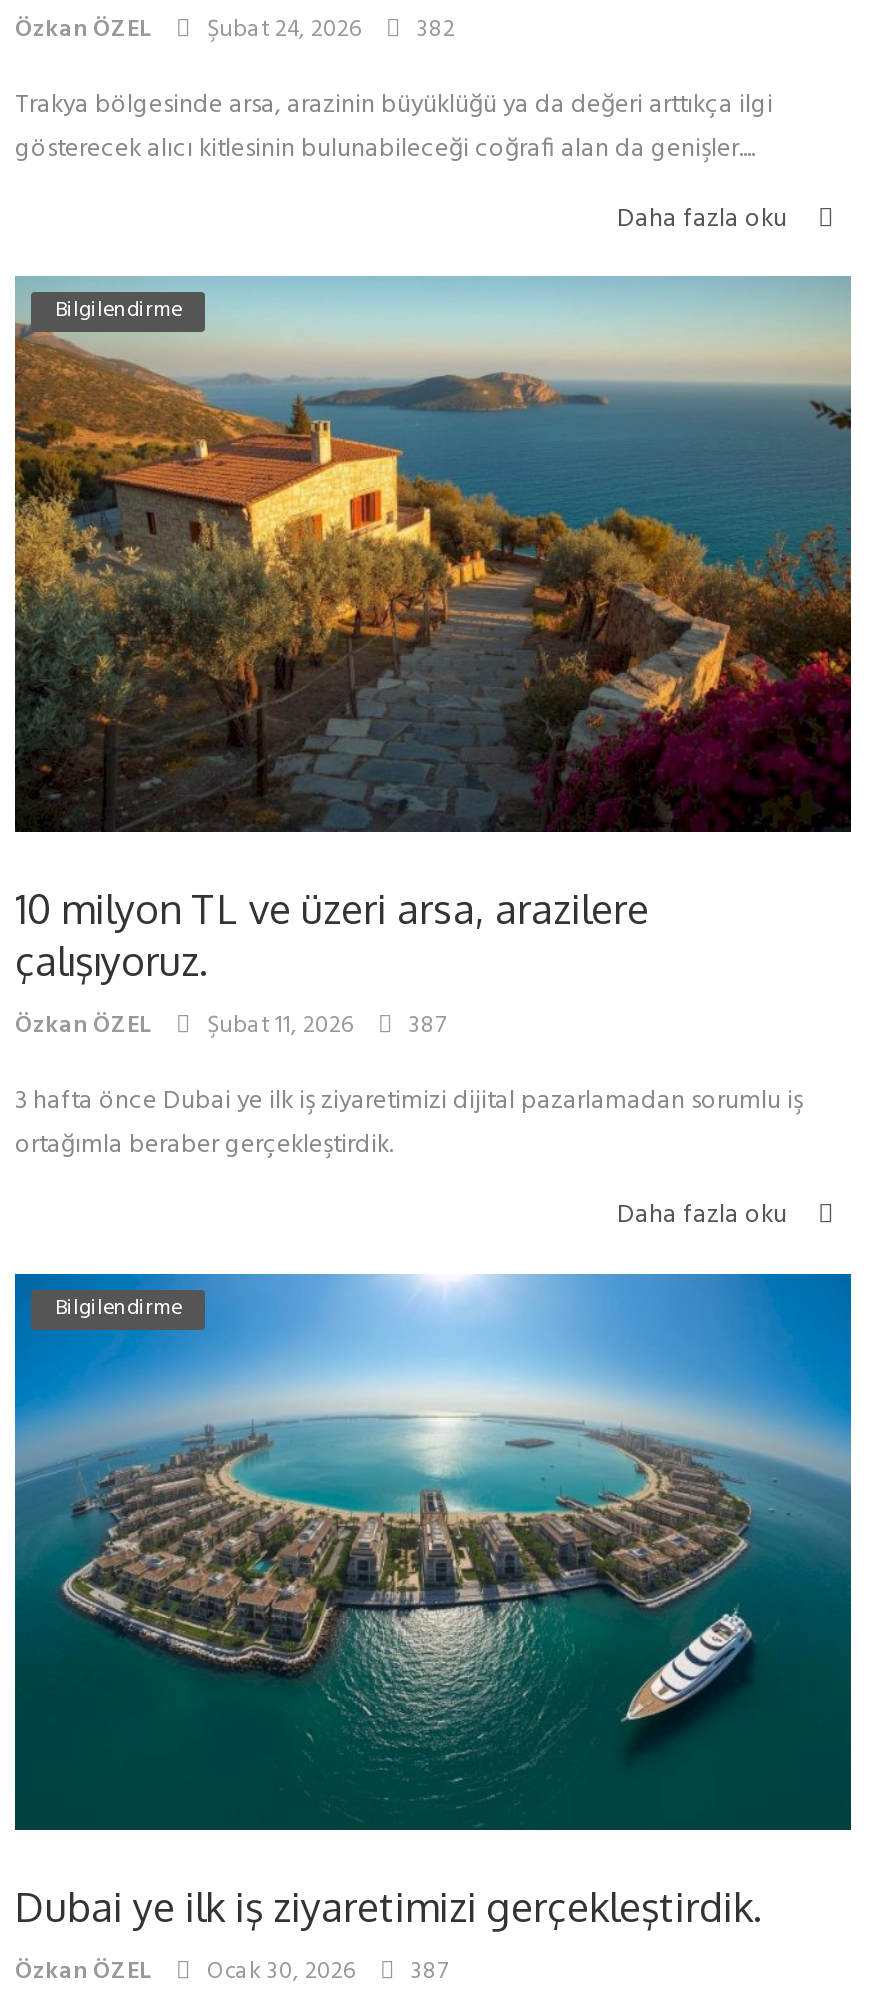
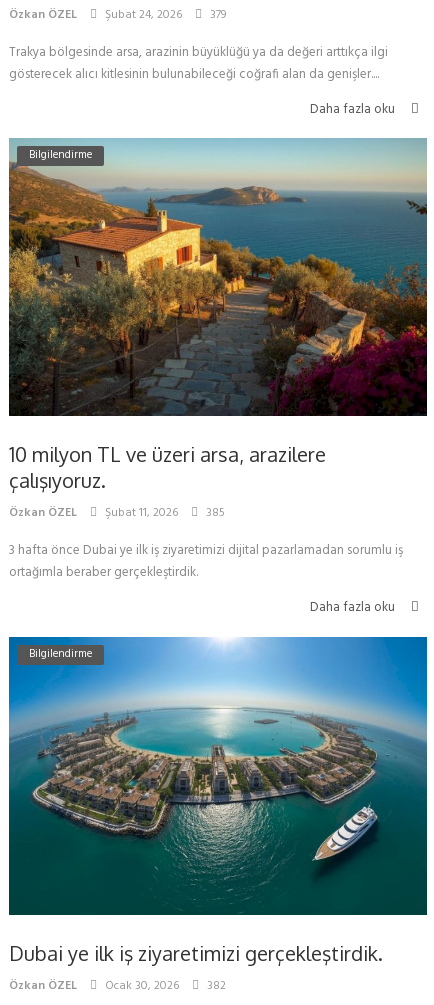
- Özkan ÖZEL Şubat 24, 2026 382
+ Özkan ÖZEL Şubat 24, 2026 379

- Özkan ÖZEL Şubat 11, 2026 387
+ Özkan ÖZEL Şubat 11, 2026 385

- Özkan ÖZEL Ocak 30, 2026 387
+ Özkan ÖZEL Ocak 30, 2026 382
